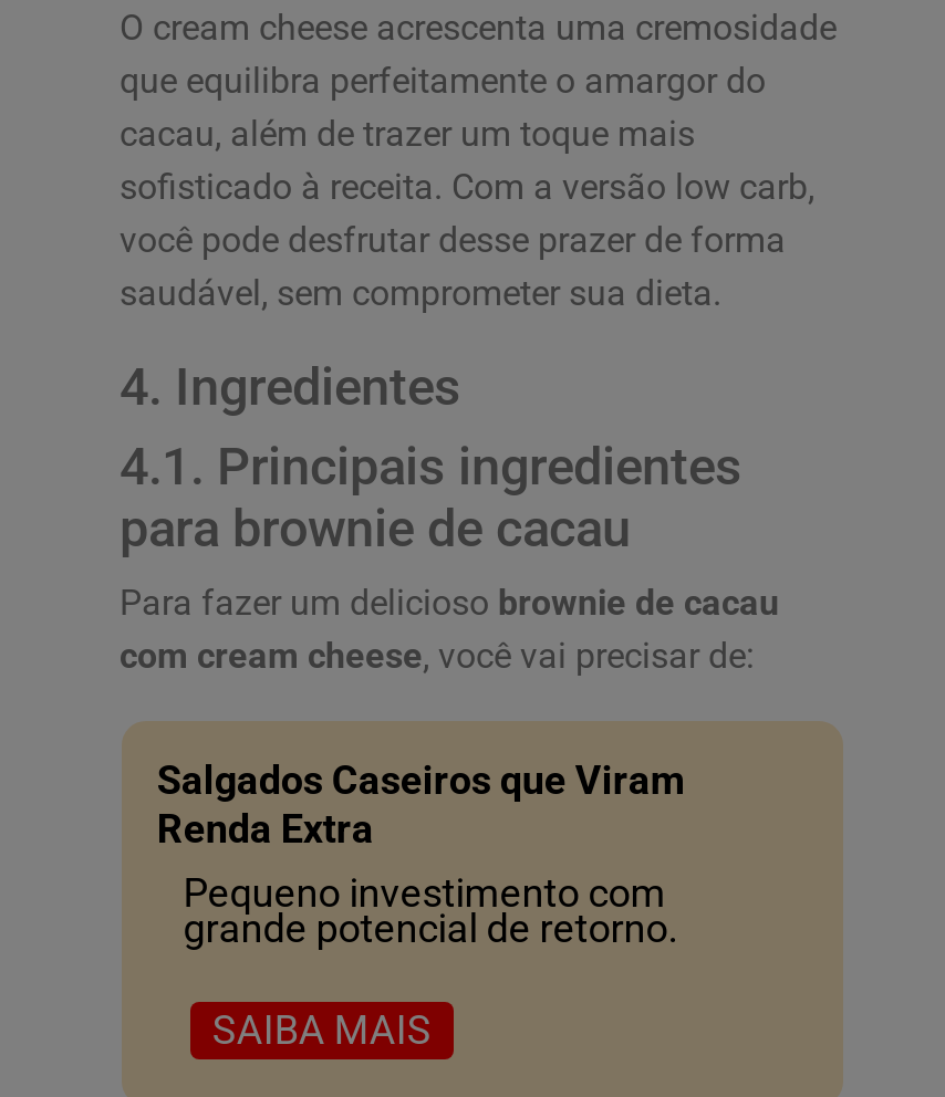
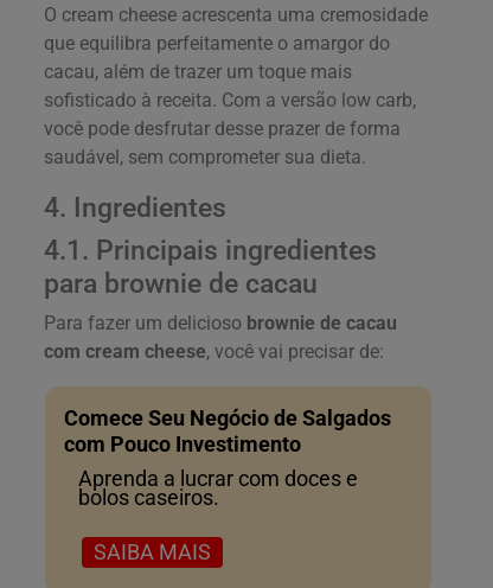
- Salgados Caseiros que Viram
- Renda Extra
- Pequeno investimento com
- grande potencial de retorno.
+ Comece Seu Negócio de Salgados
+ com Pouco Investimento
+ Aprenda a lucrar com doces e
+ bolos caseiros.
